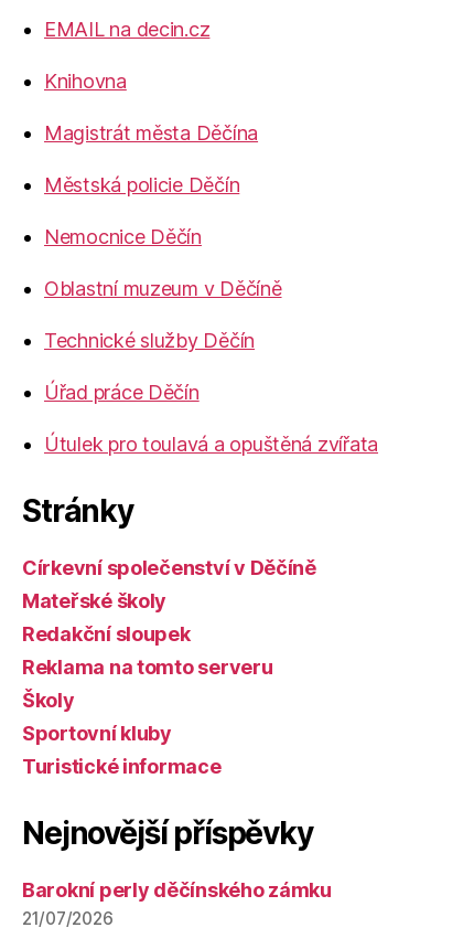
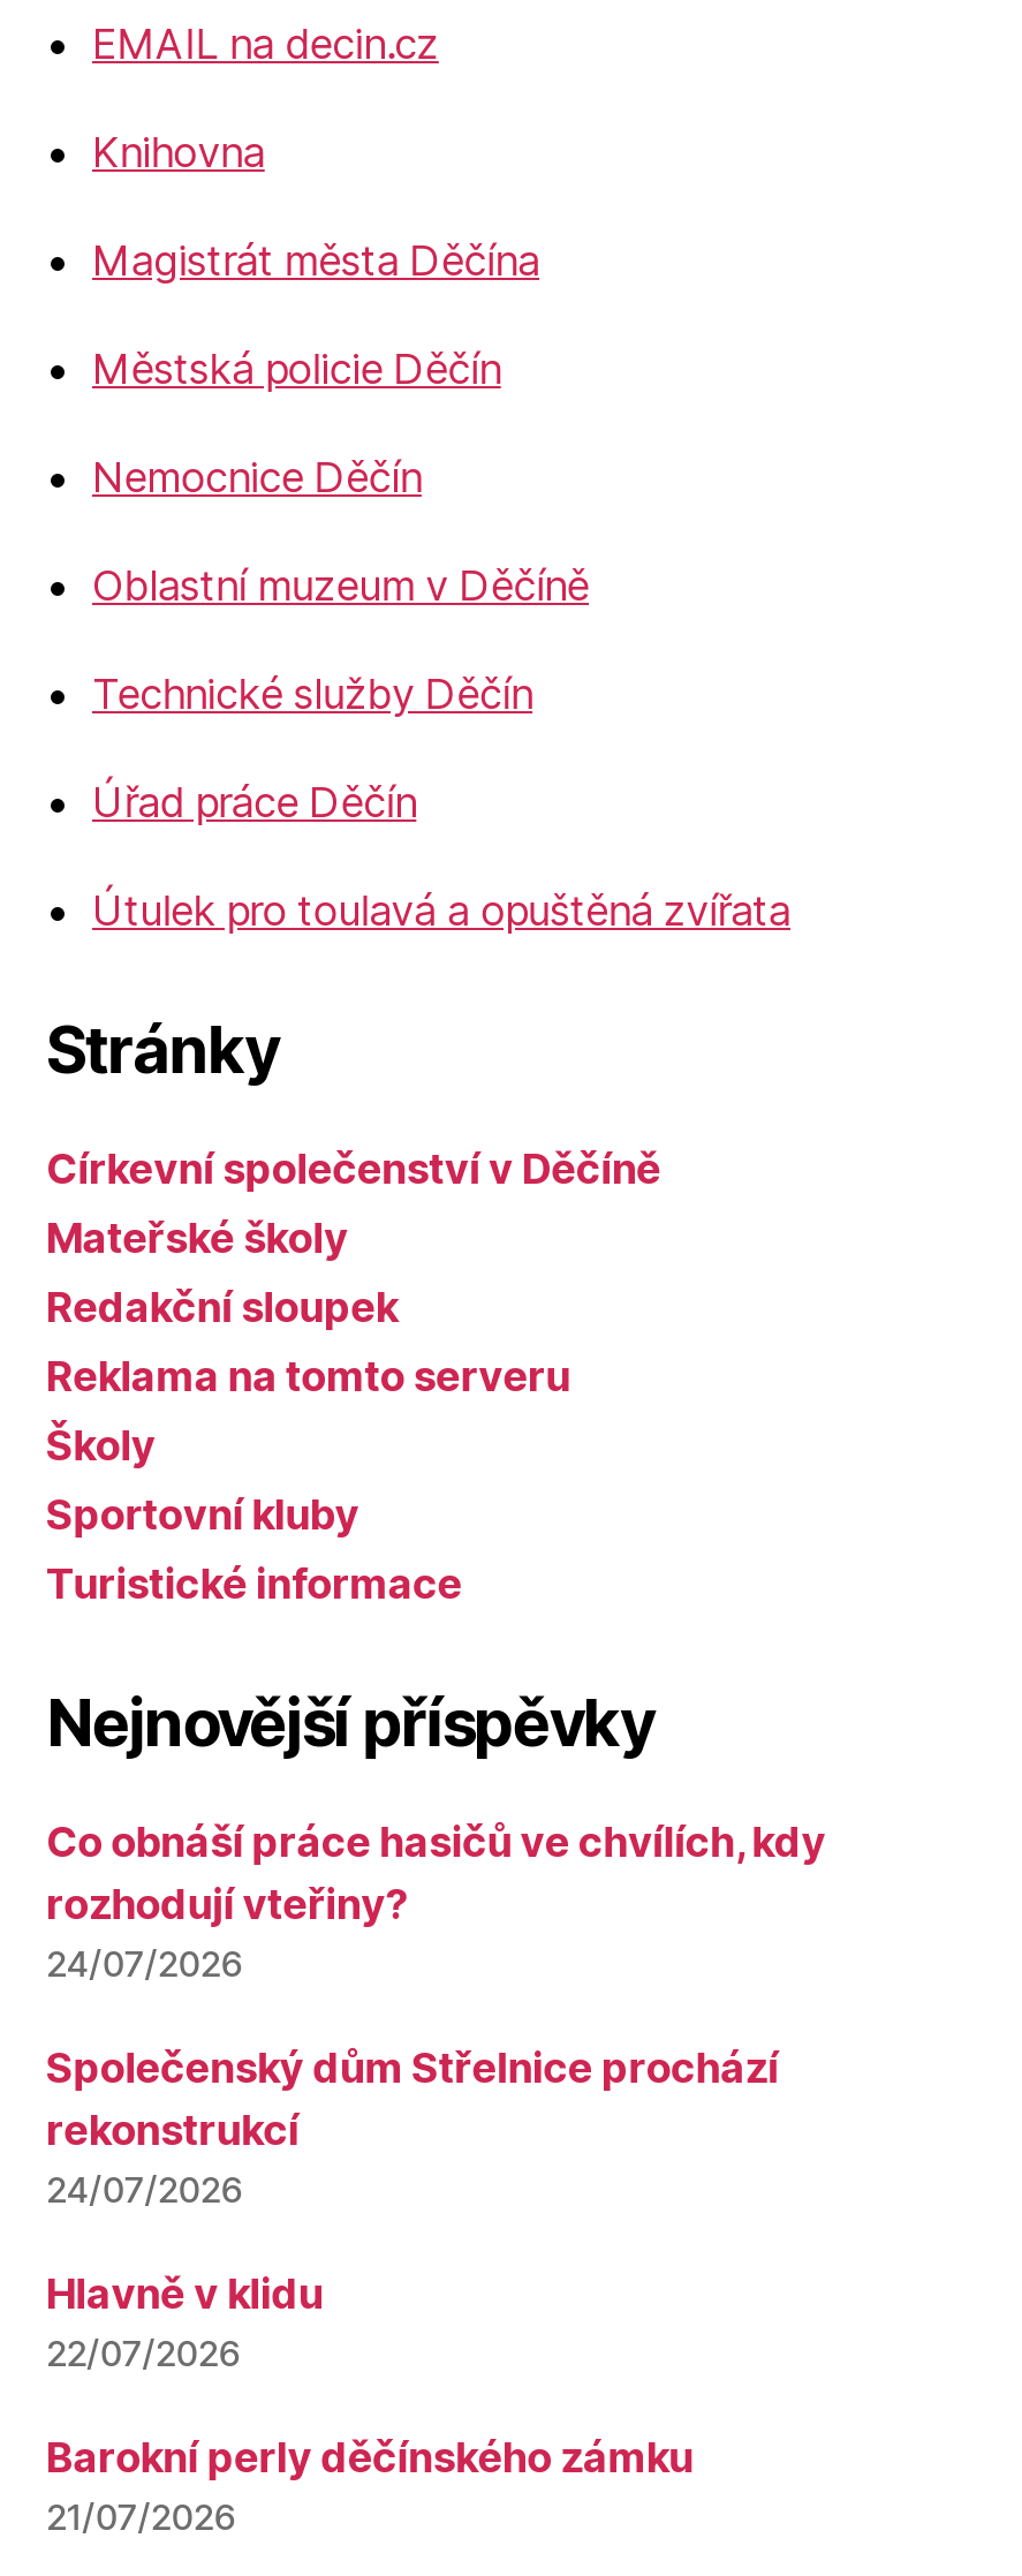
+ Co obnáší práce hasičů ve chvílích, kdy
+ rozhodují vteřiny?
+ 24/07/2026
+ Společenský dům Střelnice prochází
+ rekonstrukcí
+ 24/07/2026
+ Hlavně v klidu
+ 22/07/2026
